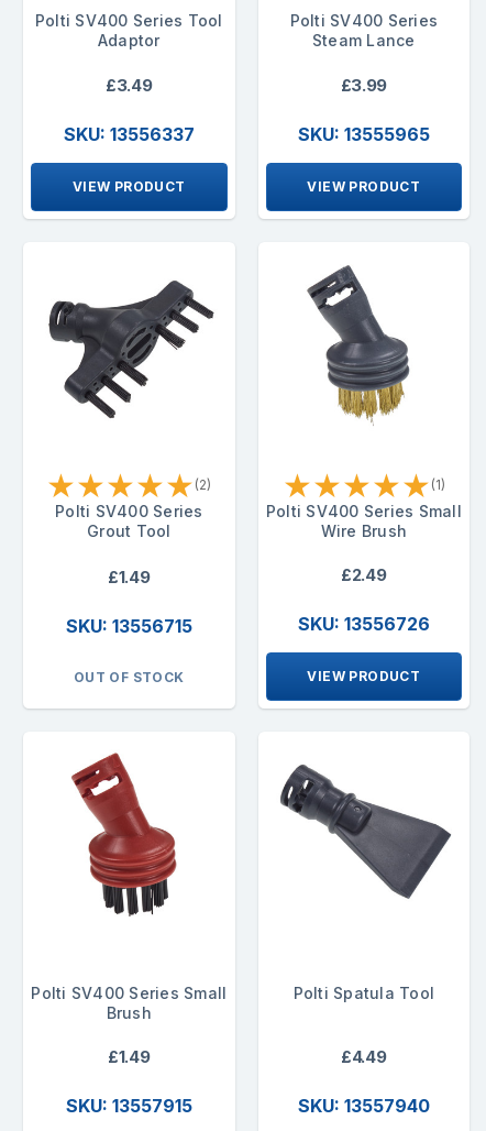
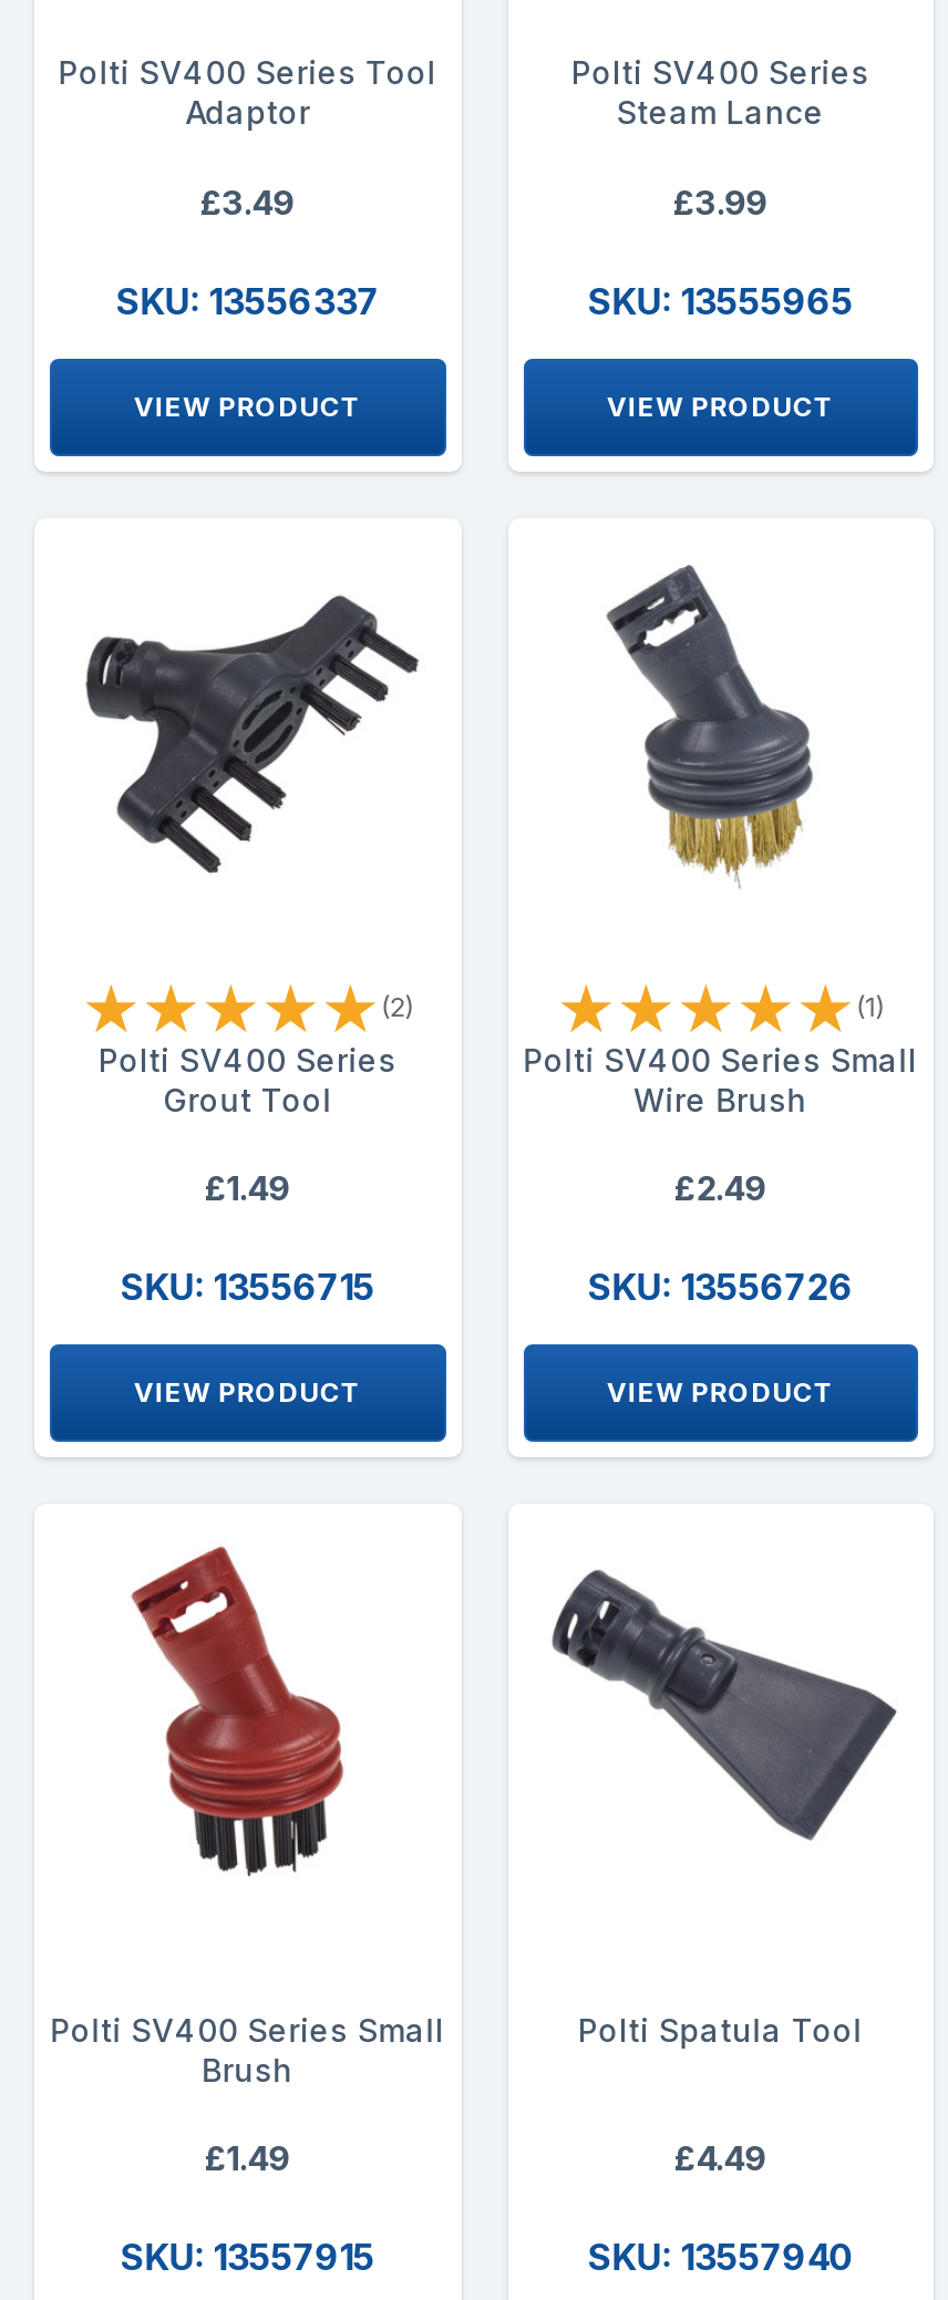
- OUT OF STOCK
+ VIEW PRODUCT
